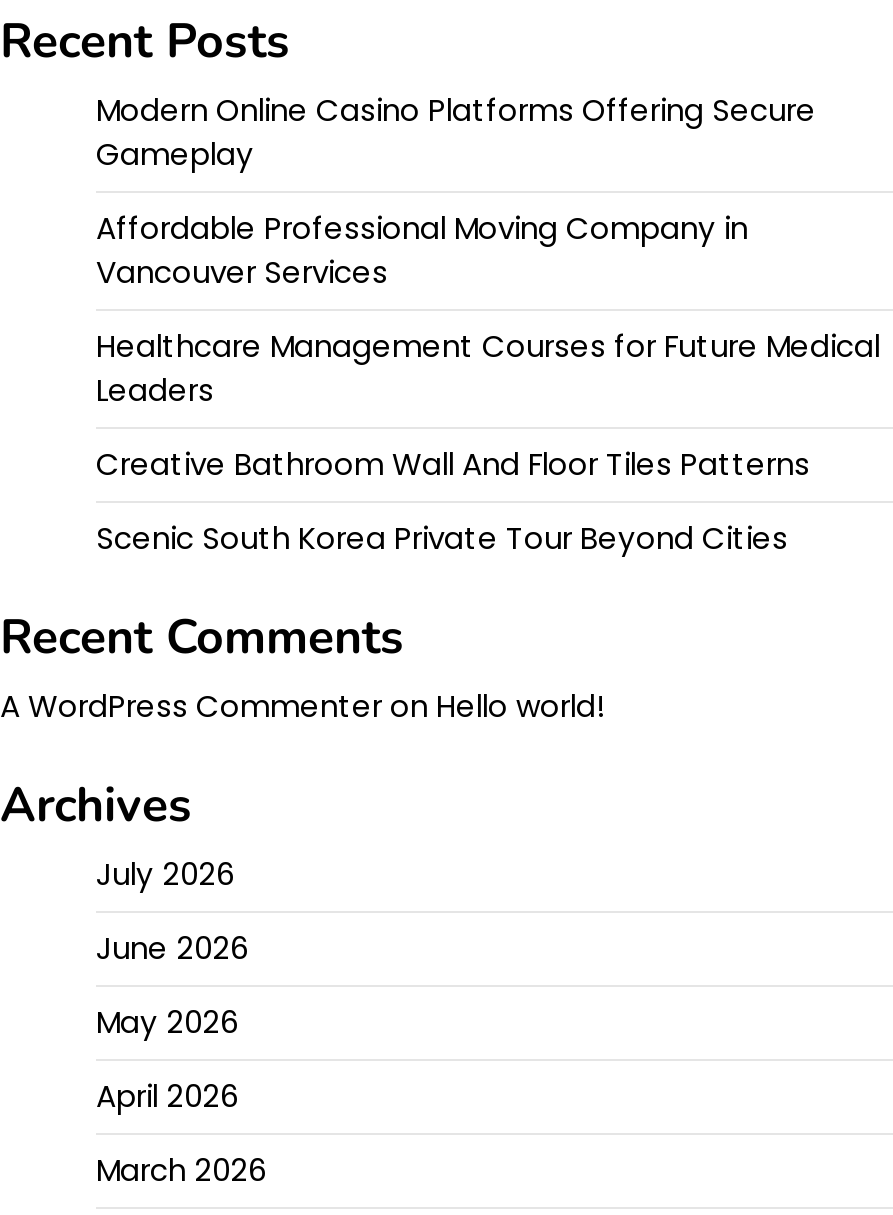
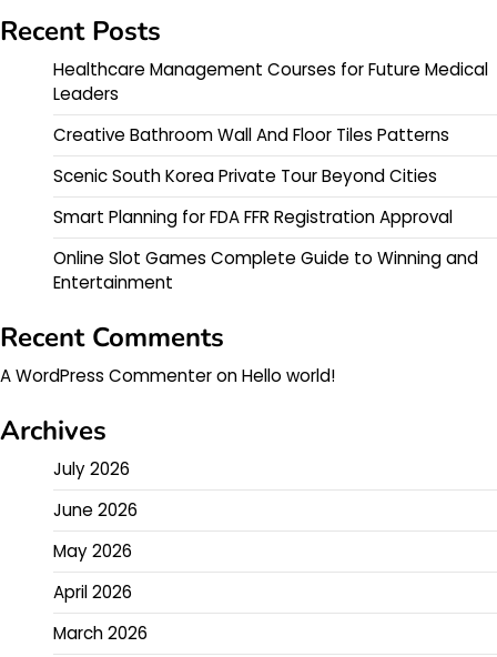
- Modern Online Casino Platforms Offering Secure
- Gameplay
- Affordable Professional Moving Company in
- Vancouver Services

moved up: Healthcare Management Courses for Future Medical | Leaders | Creative Bathroom Wall And Floor Tiles Patterns | Scenic South Korea Private Tour Beyond Cities

+ Smart Planning for FDA FFR Registration Approval
+ Online Slot Games Complete Guide to Winning and
+ Entertainment
